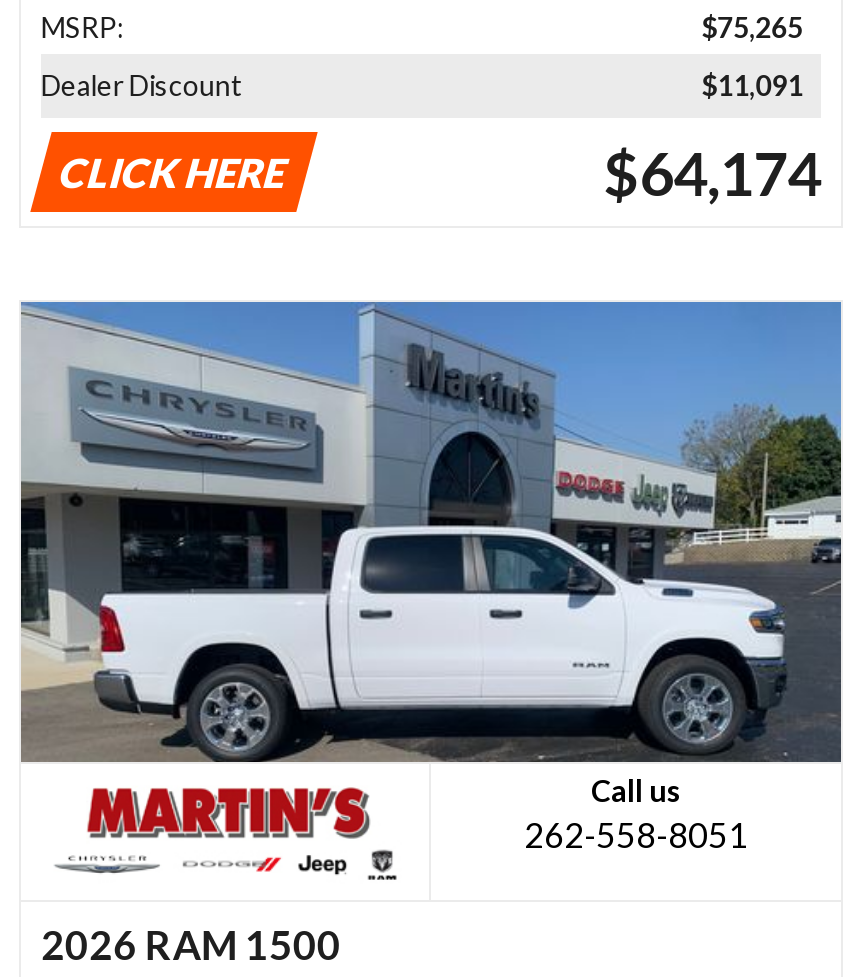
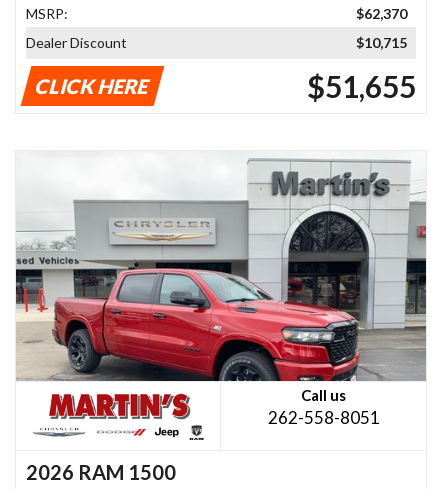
- $75,265
+ $62,370

- $11,091
+ $10,715

- $64,174
+ $51,655

- [image]
+ [image]
